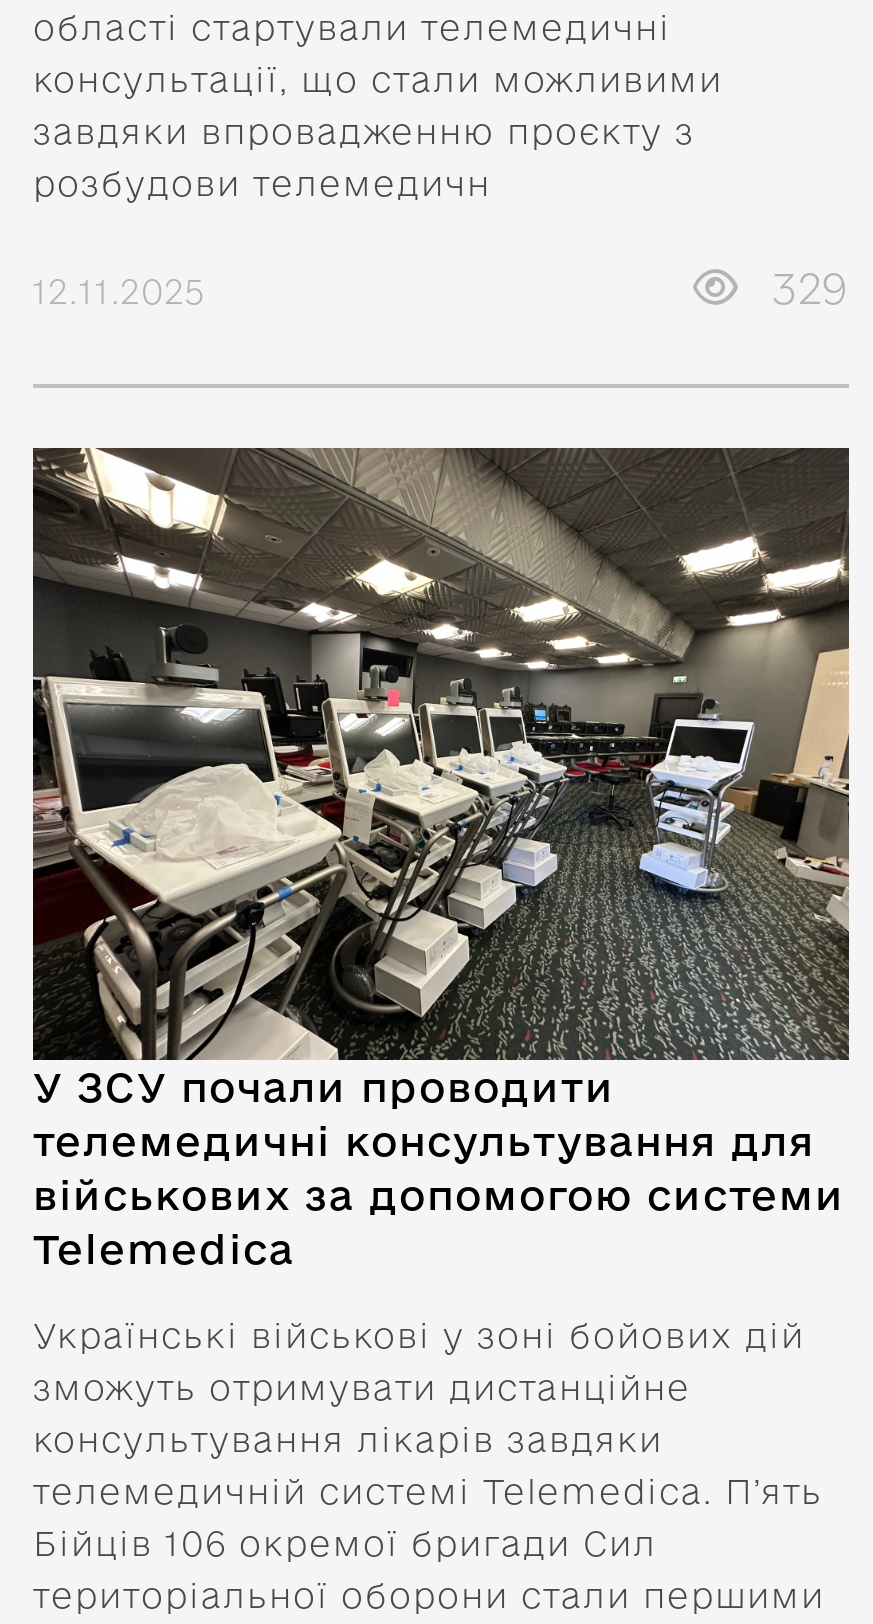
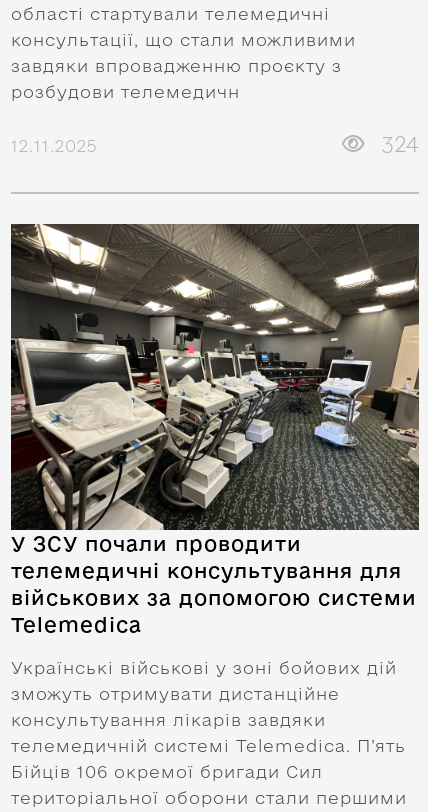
- 329
+ 324
